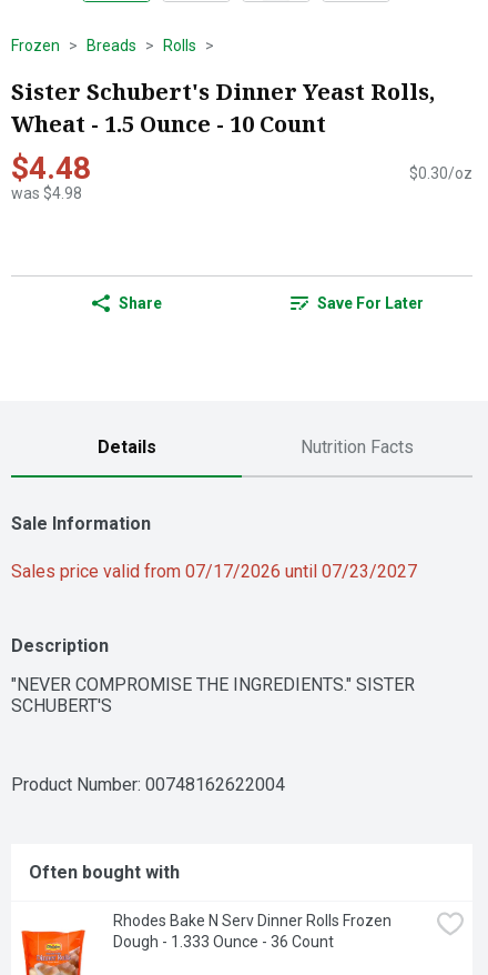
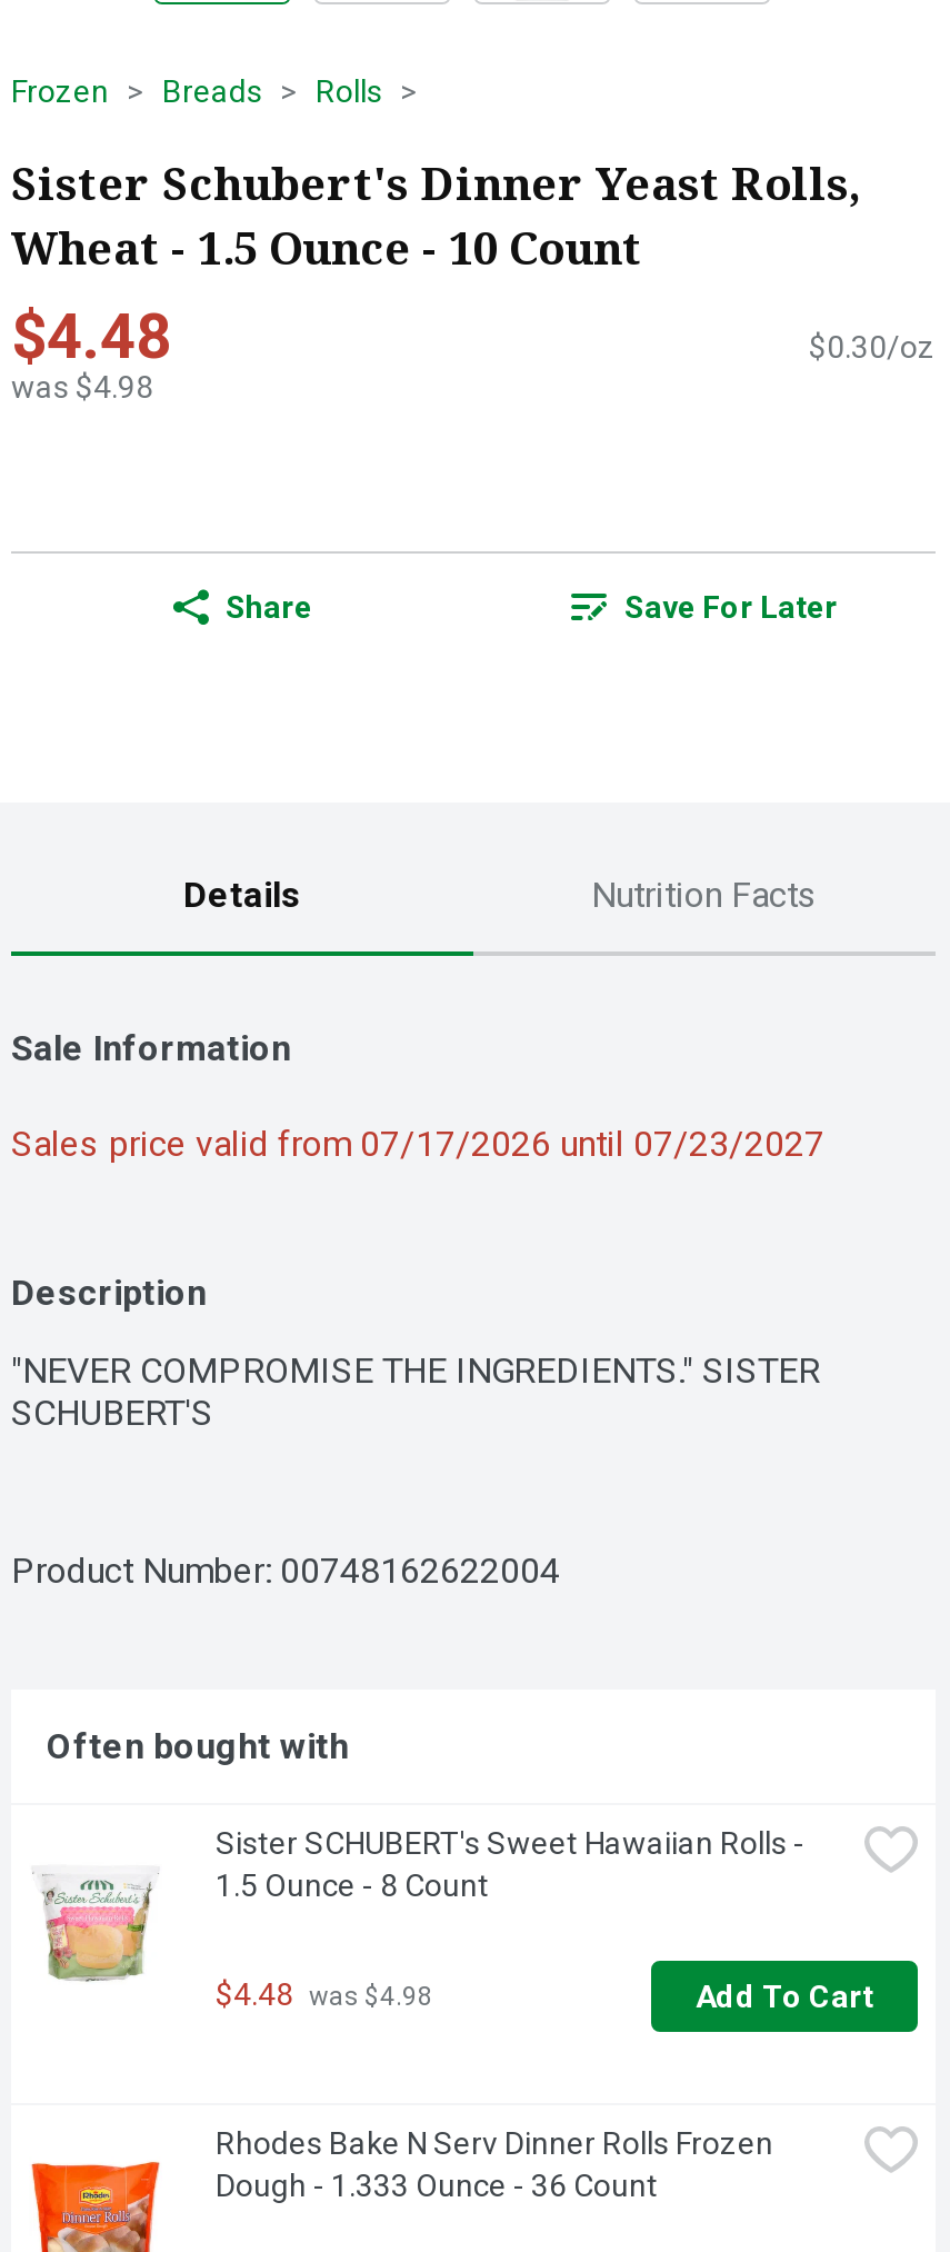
+ [image]
+ Sister SCHUBERT's Sweet Hawaiian Rolls -
+ 1.5 Ounce - 8 Count
+ $4.48 was $4.98
+ Add To Cart
